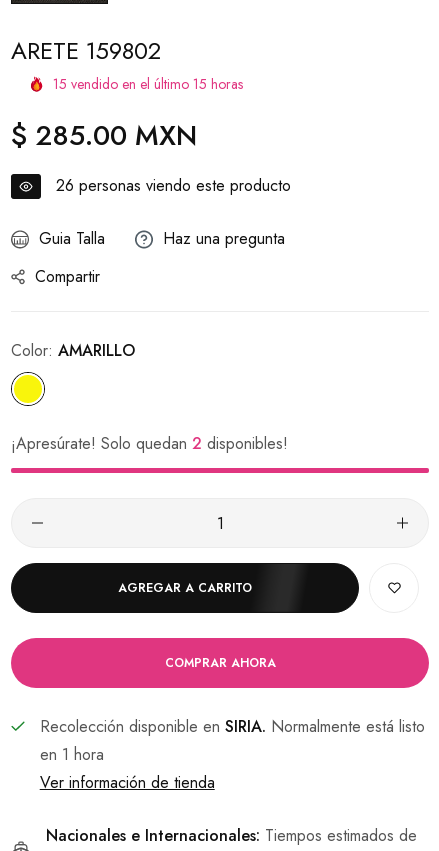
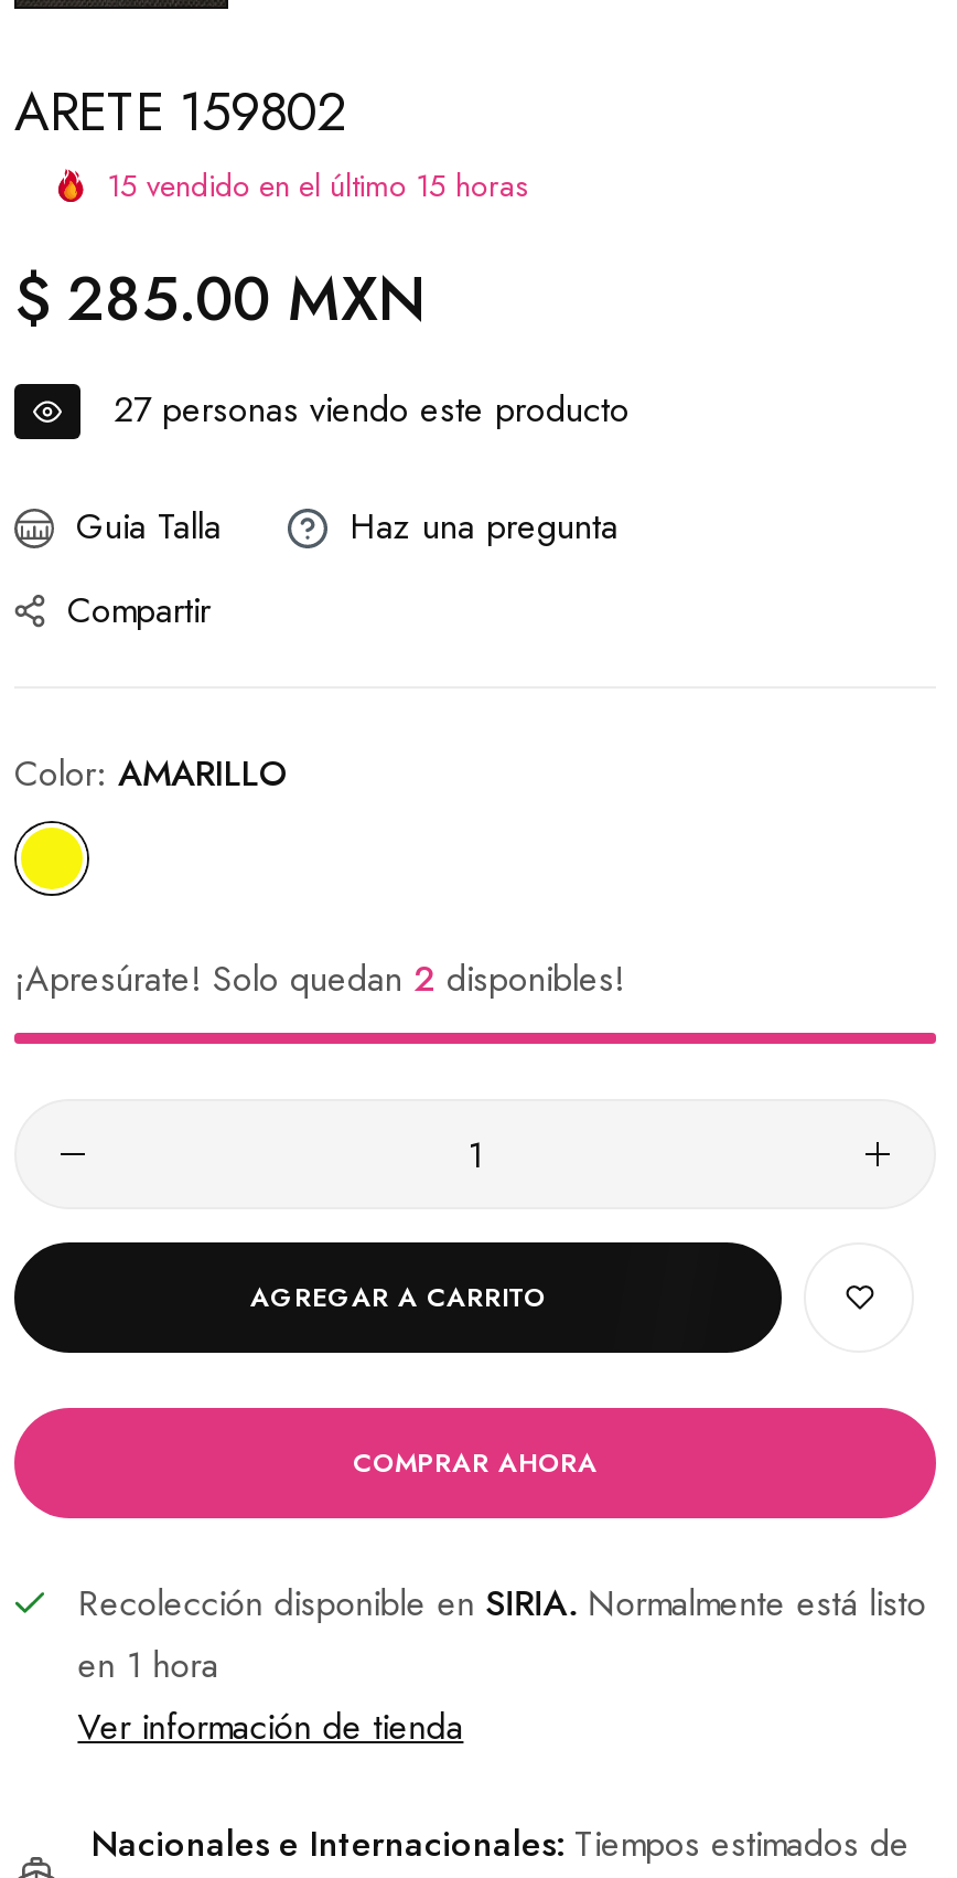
- 26 personas viendo este producto
+ 27 personas viendo este producto
